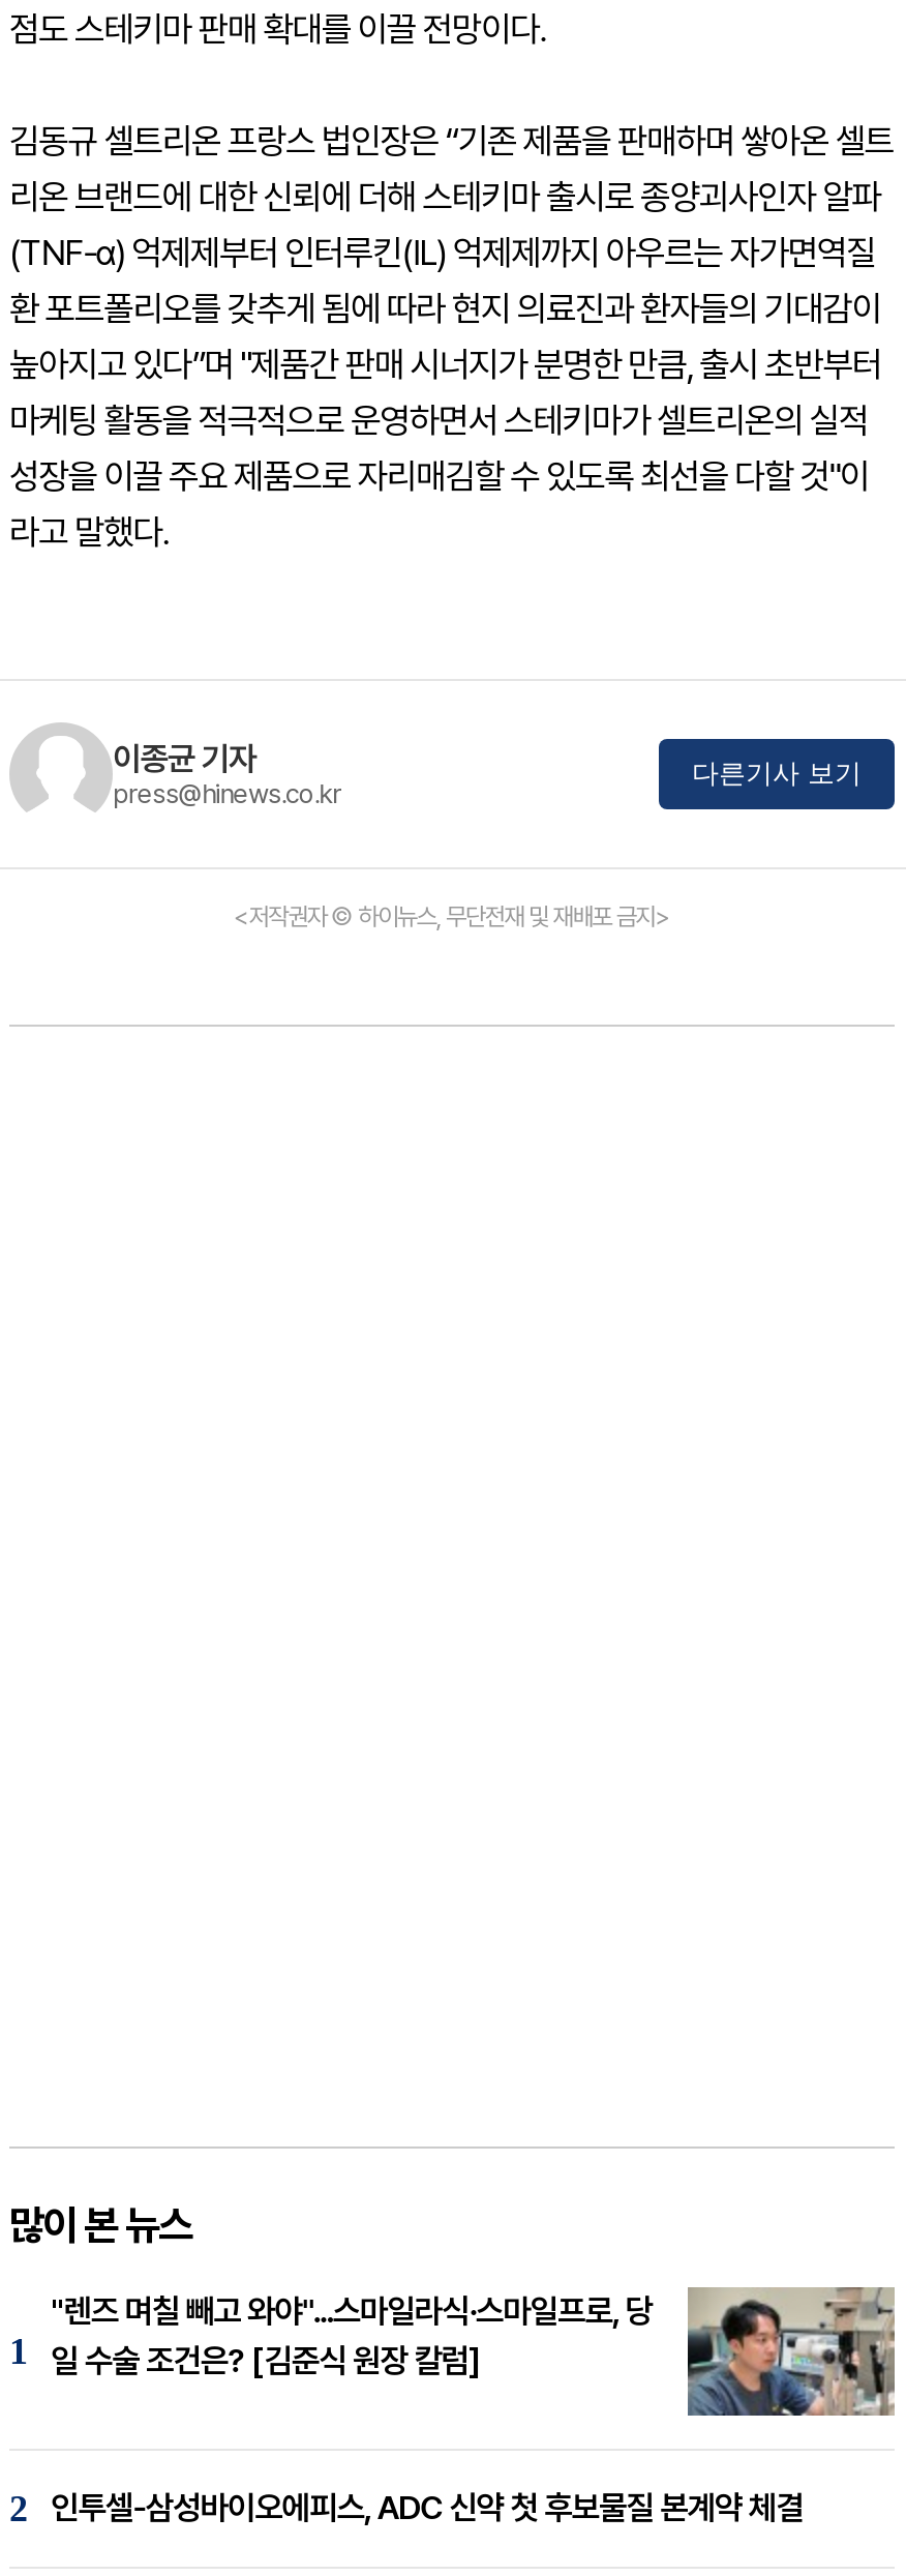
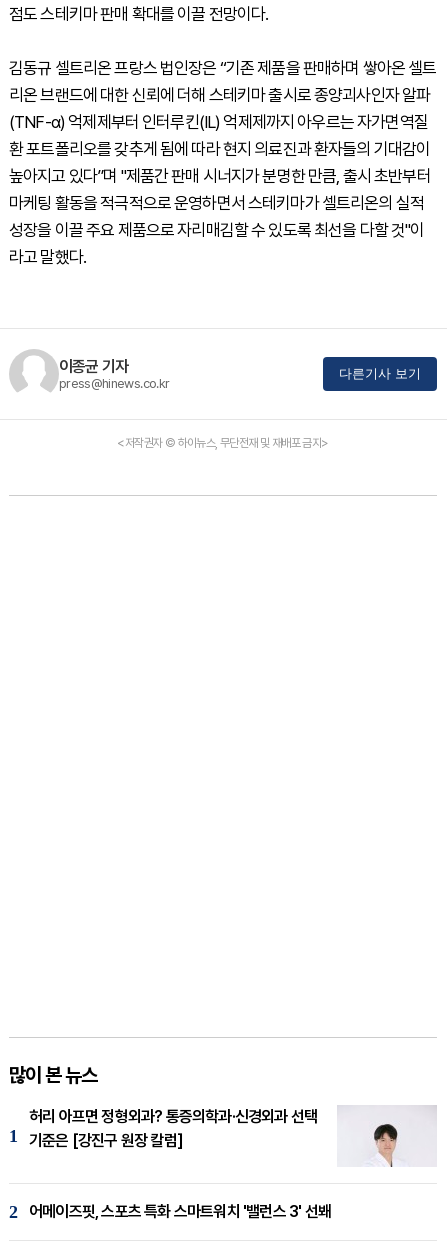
- [image]
- "렌즈 며칠 빼고 와야"...스마일라식·스마일프로, 당
- 일 수술 조건은? [김준식 원장 칼럼]
+ [image]
+ 허리 아프면 정형외과? 통증의학과·신경외과 선택
+ 기준은 [강진구 원장 칼럼]

- 인투셀-삼성바이오에피스, ADC 신약 첫 후보물질 본계약 체결
+ 어메이즈핏, 스포츠 특화 스마트워치 '밸런스 3' 선봬
